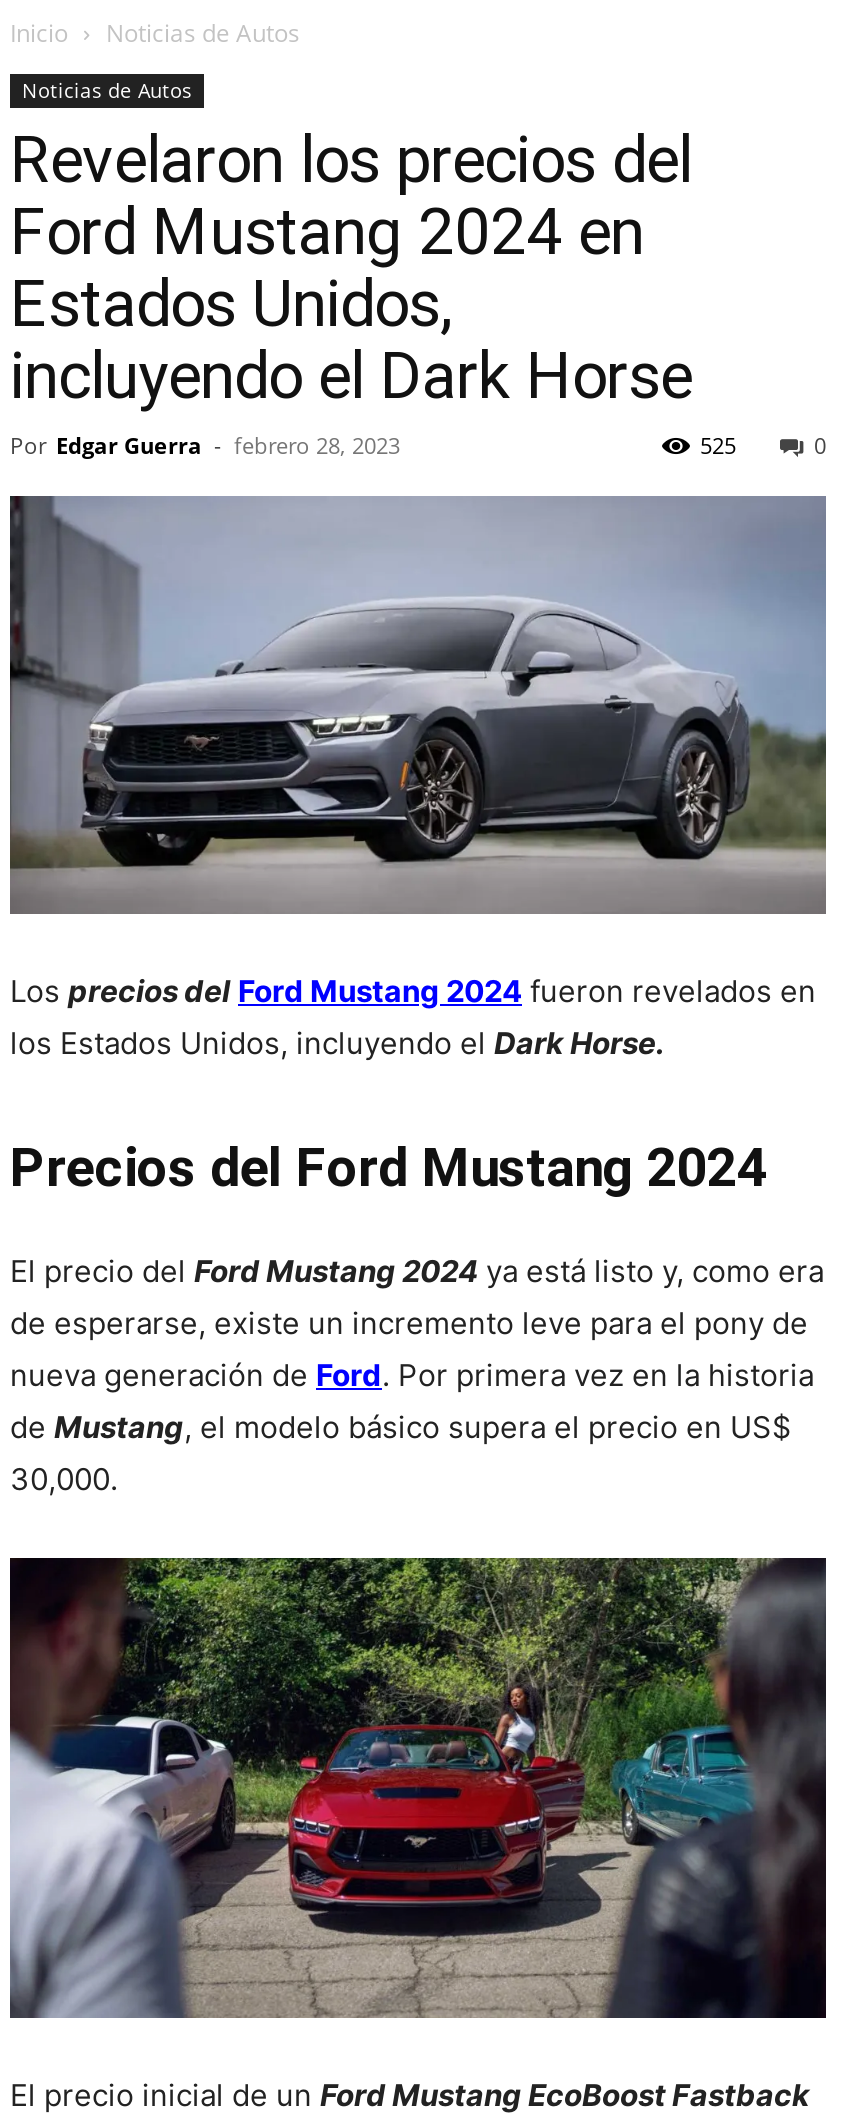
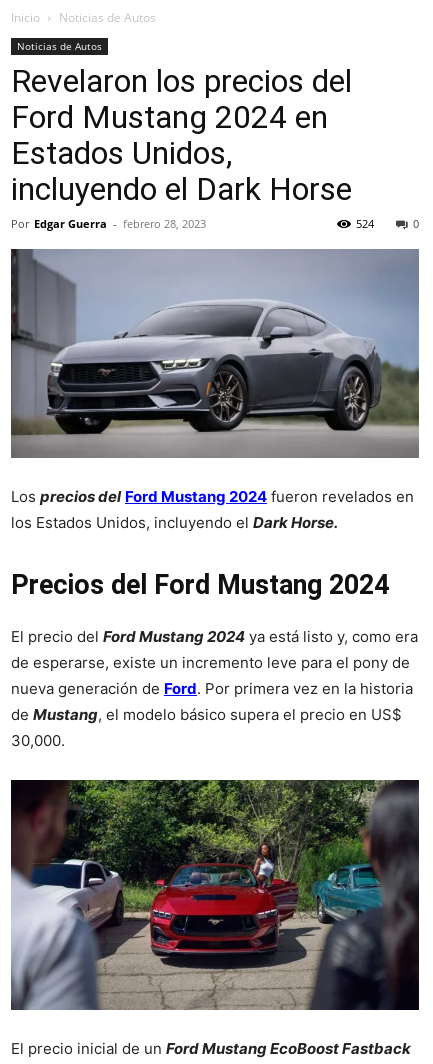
- 525
+ 524
